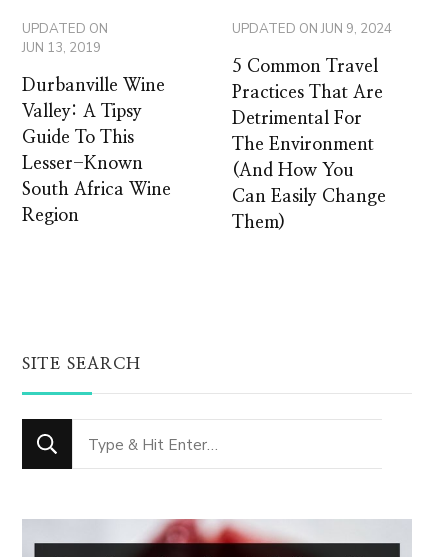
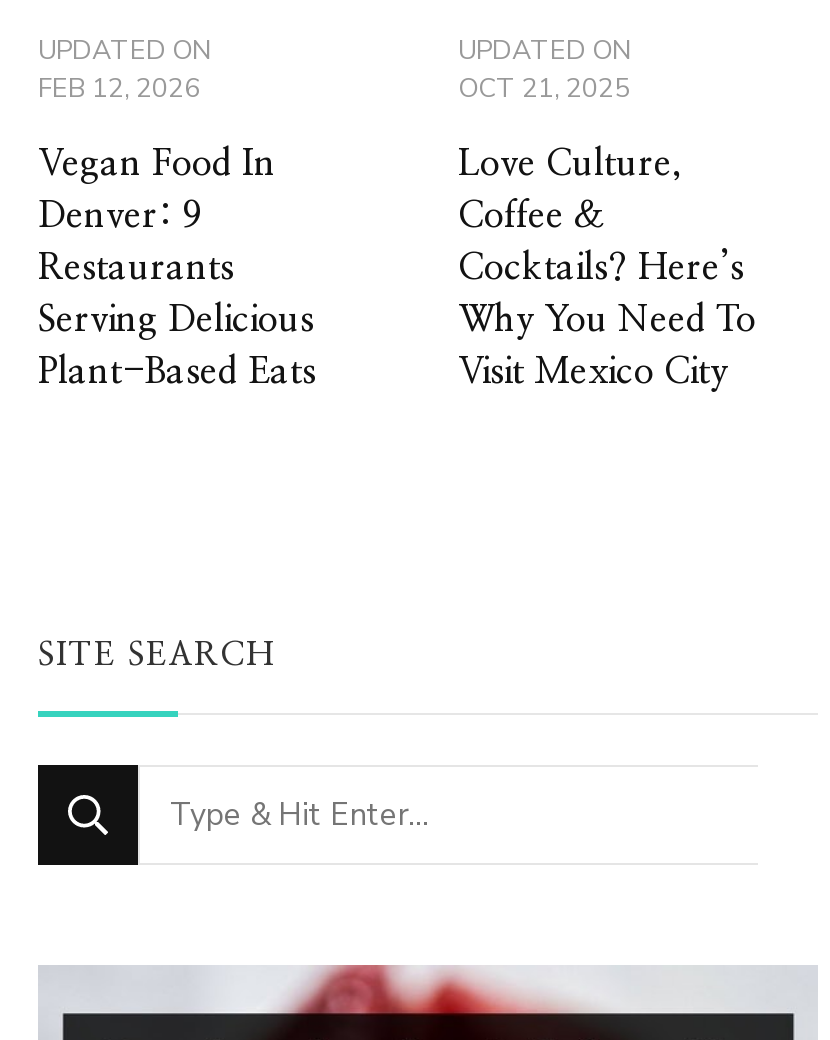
- UPDATED ON JUN 9, 2024
+ UPDATED ON
+ OCT 21, 2025

- JUN 13, 2019
+ FEB 12, 2026

- 5 Common Travel
- Practices That Are
- Detrimental For
- The Environment
- (And How You
- Can Easily Change
- Them)
+ Love Culture,
+ Coffee &
+ Cocktails? Here’s
+ Why You Need To
+ Visit Mexico City

- Durbanville Wine
- Valley: A Tipsy
- Guide To This
- Lesser-Known
- South Africa Wine
- Region
+ Vegan Food In
+ Denver: 9
+ Restaurants
+ Serving Delicious
+ Plant-Based Eats
